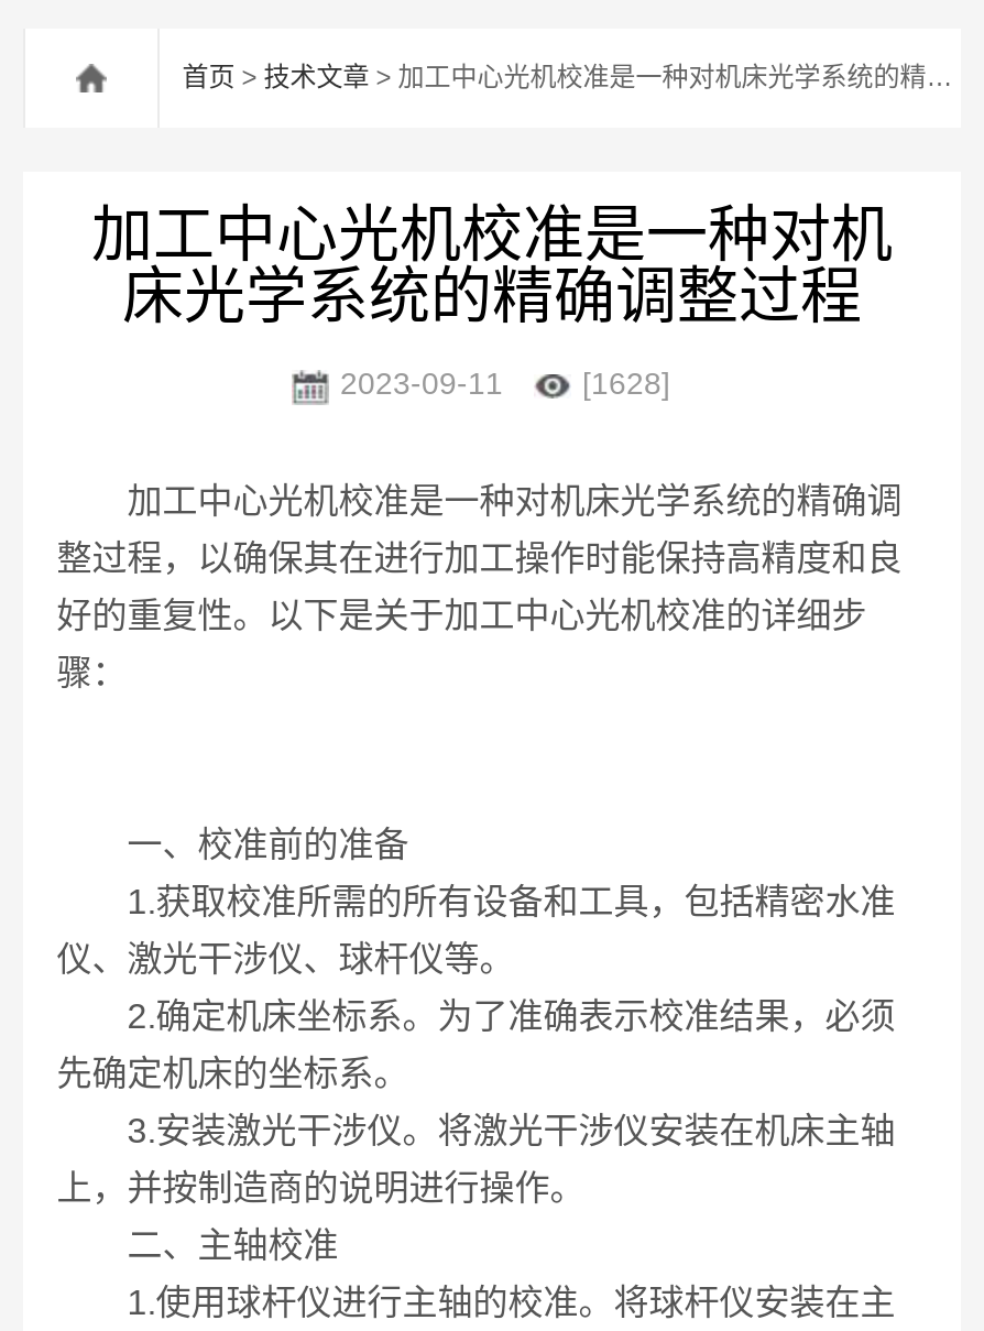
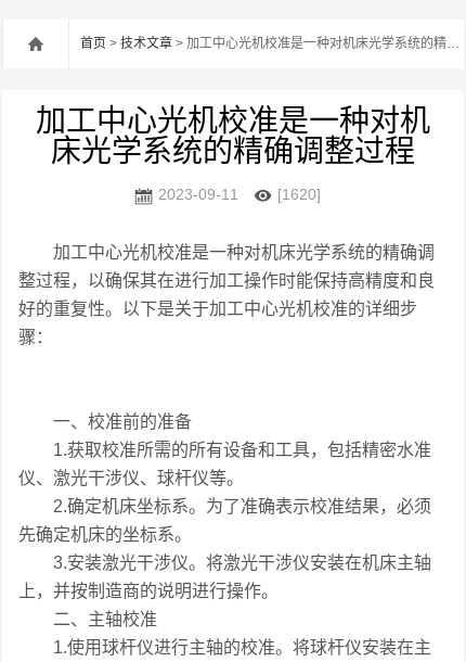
- [1628]
+ [1620]
